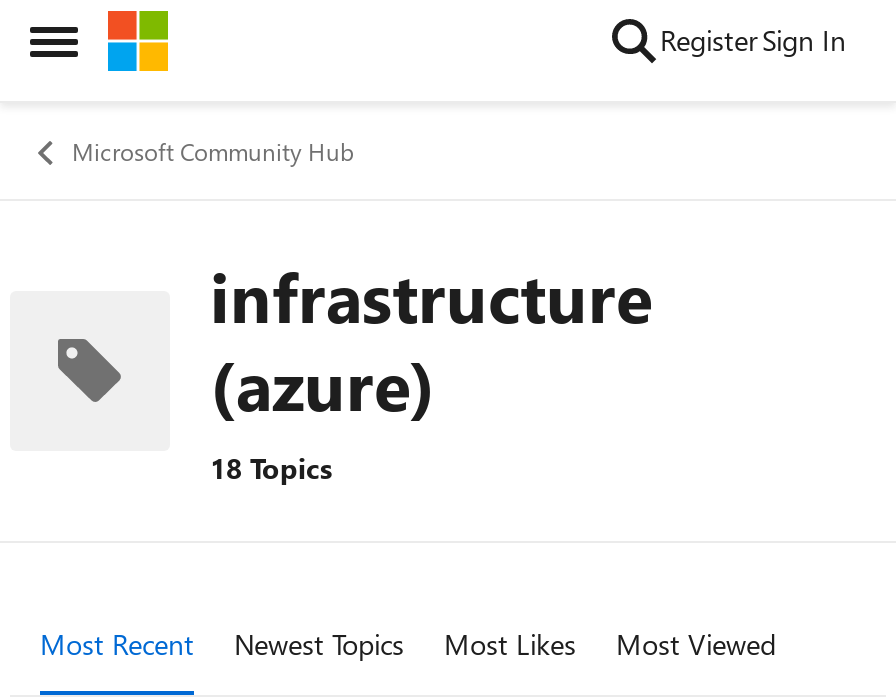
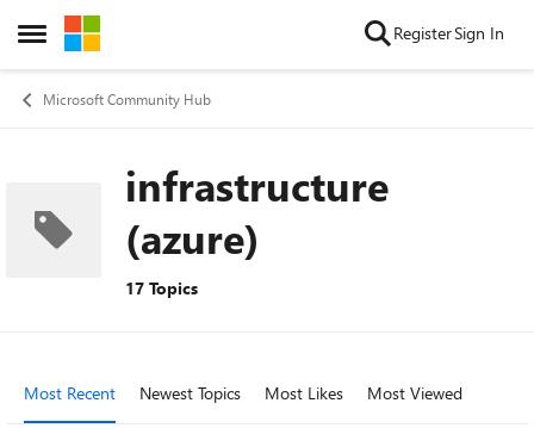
- 18 Topics
+ 17 Topics
